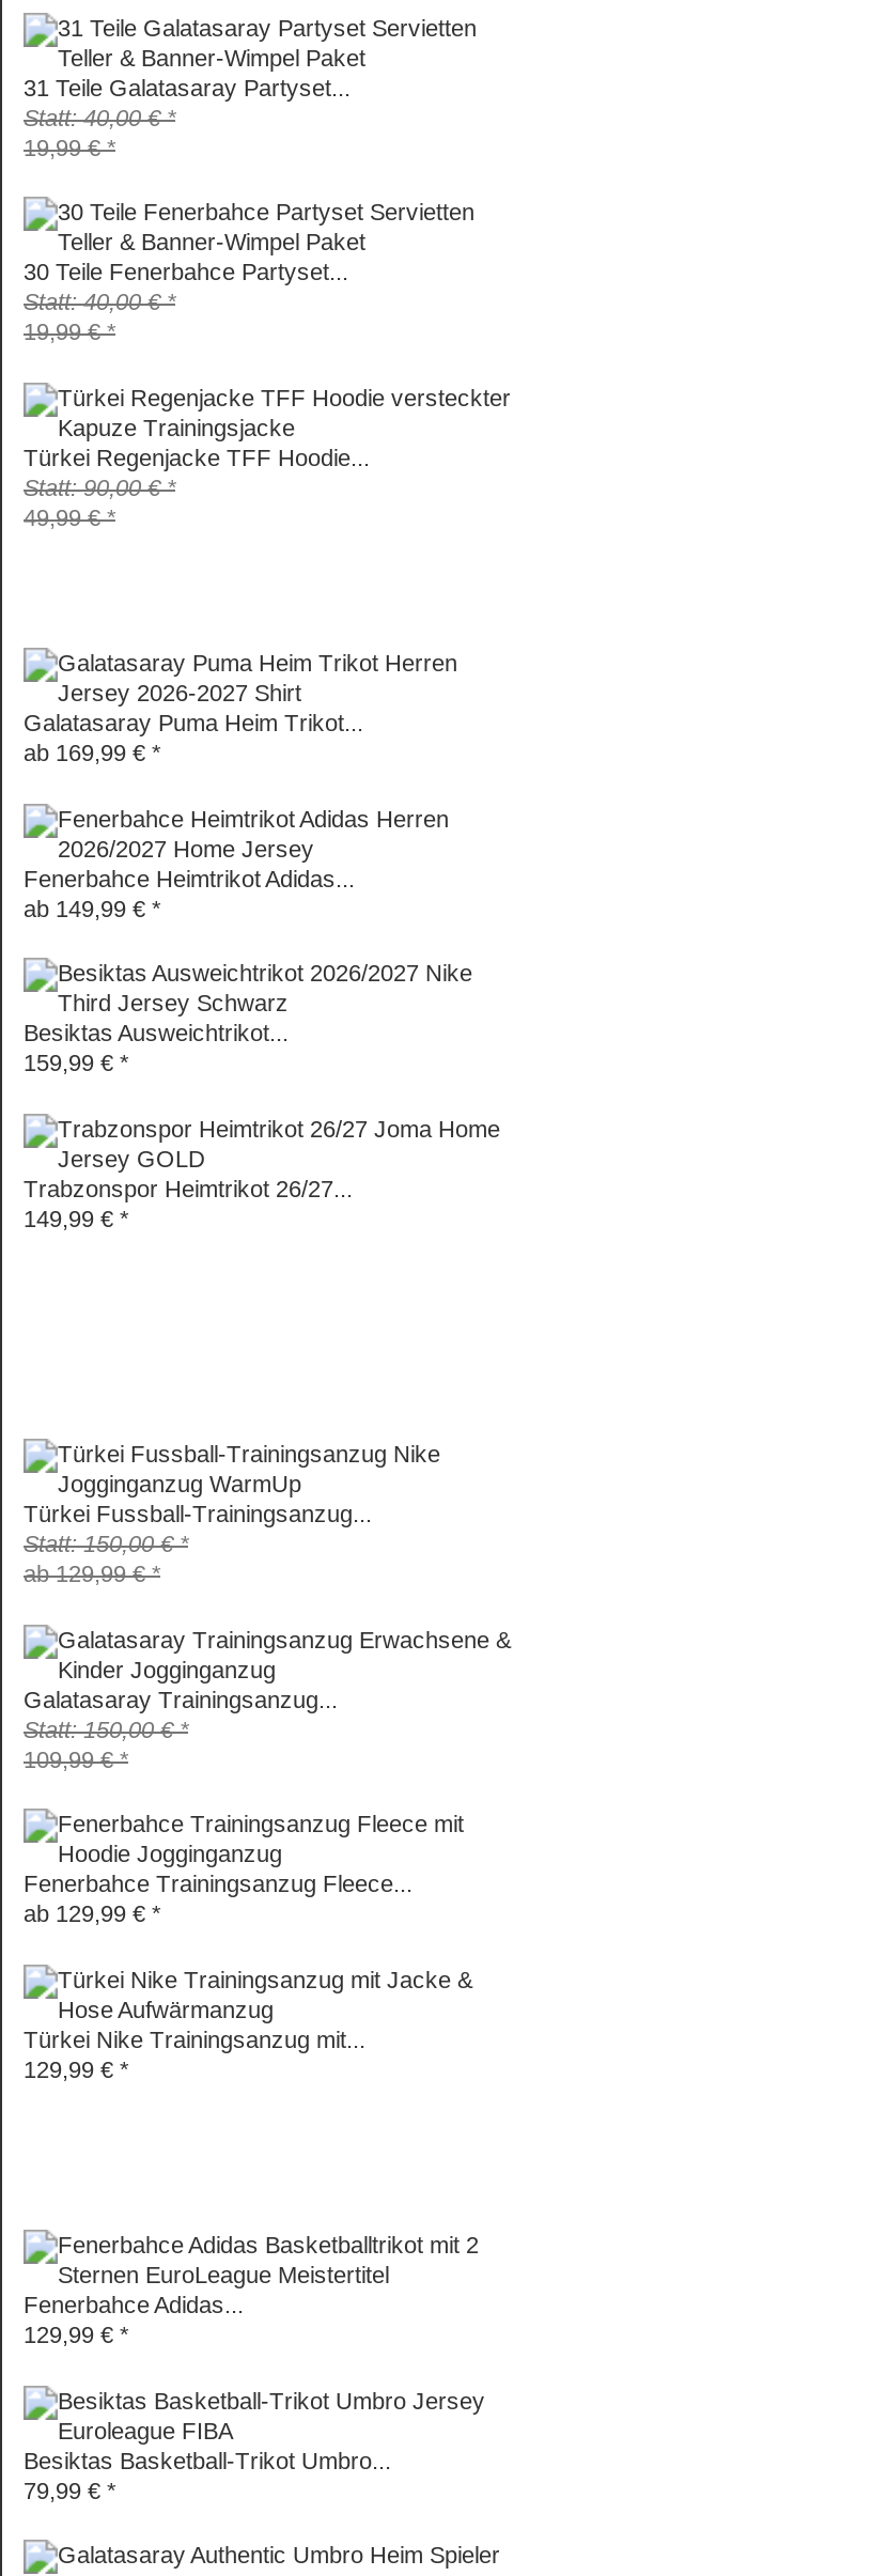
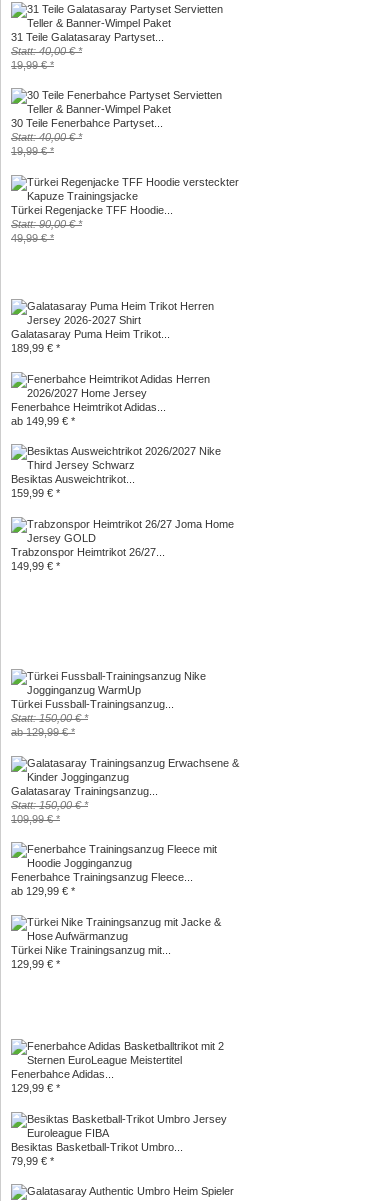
- ab 169,99 € *
+ 189,99 € *
